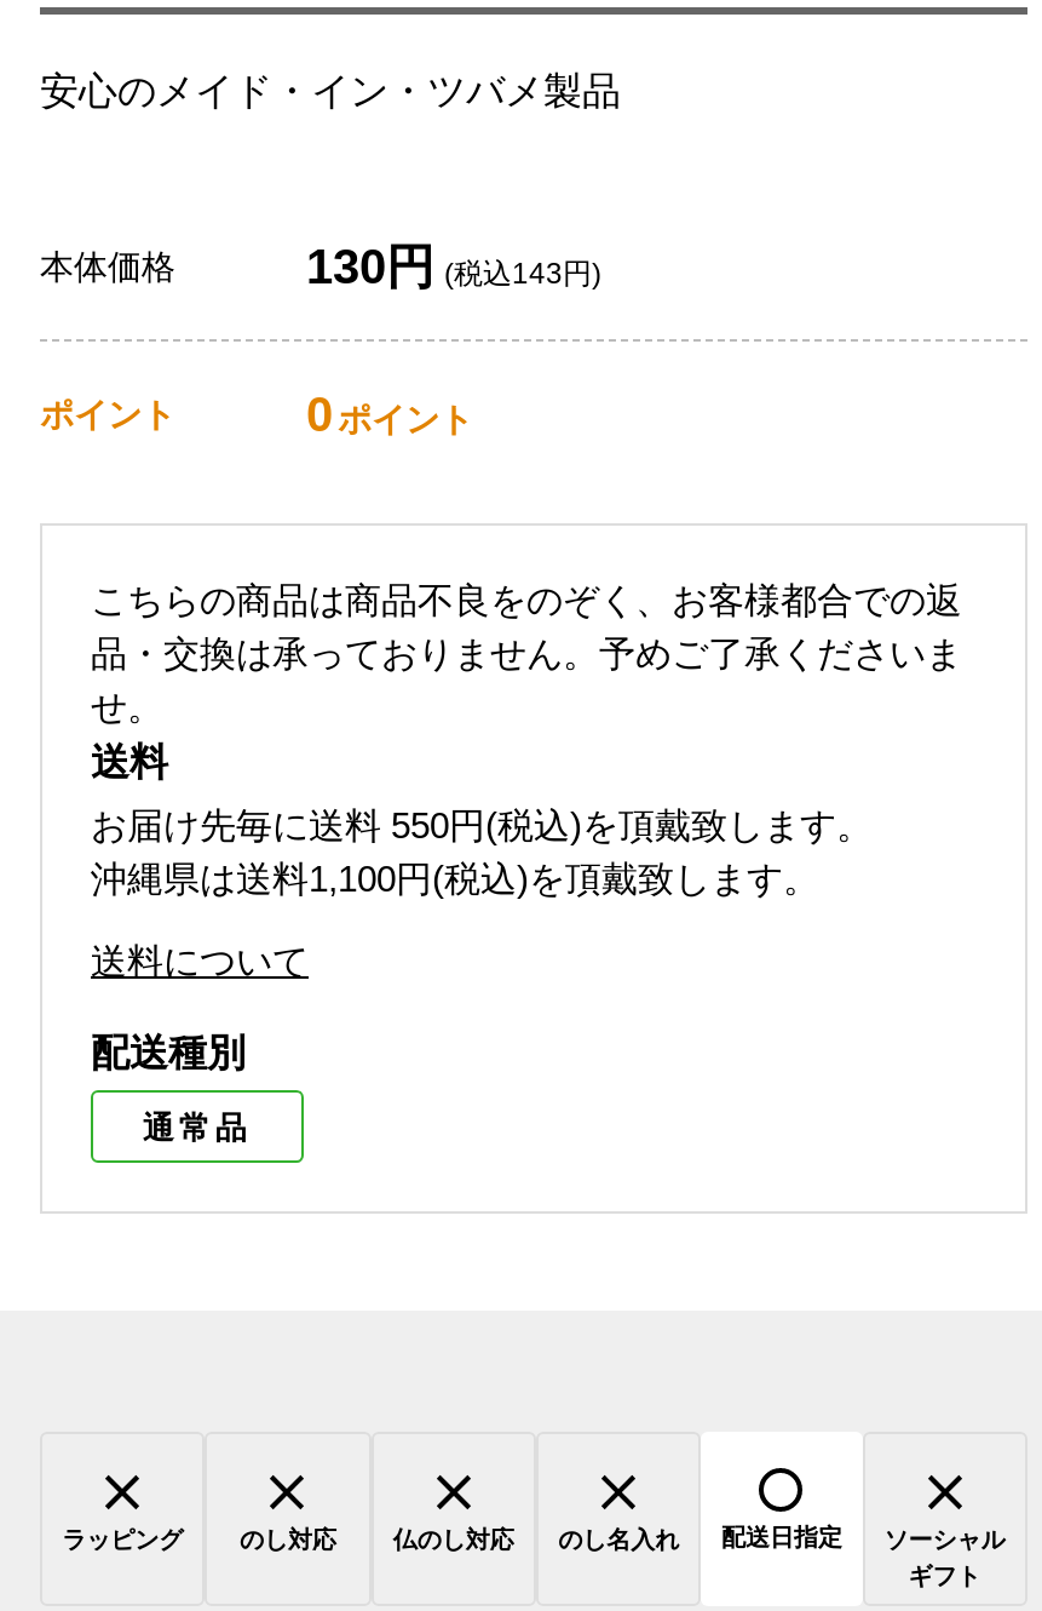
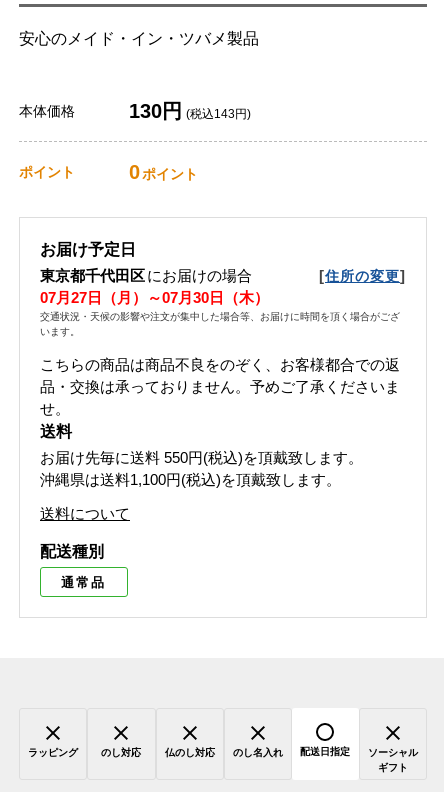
+ お届け予定日
+ 東京都千代田区 にお届けの場合
+ [住所の変更]
+ 07月27日（月）～07月30日（木）
+ 交通状況・天候の影響や注文が集中した場合等、お届けに時間を頂く場合がござ
+ います。
